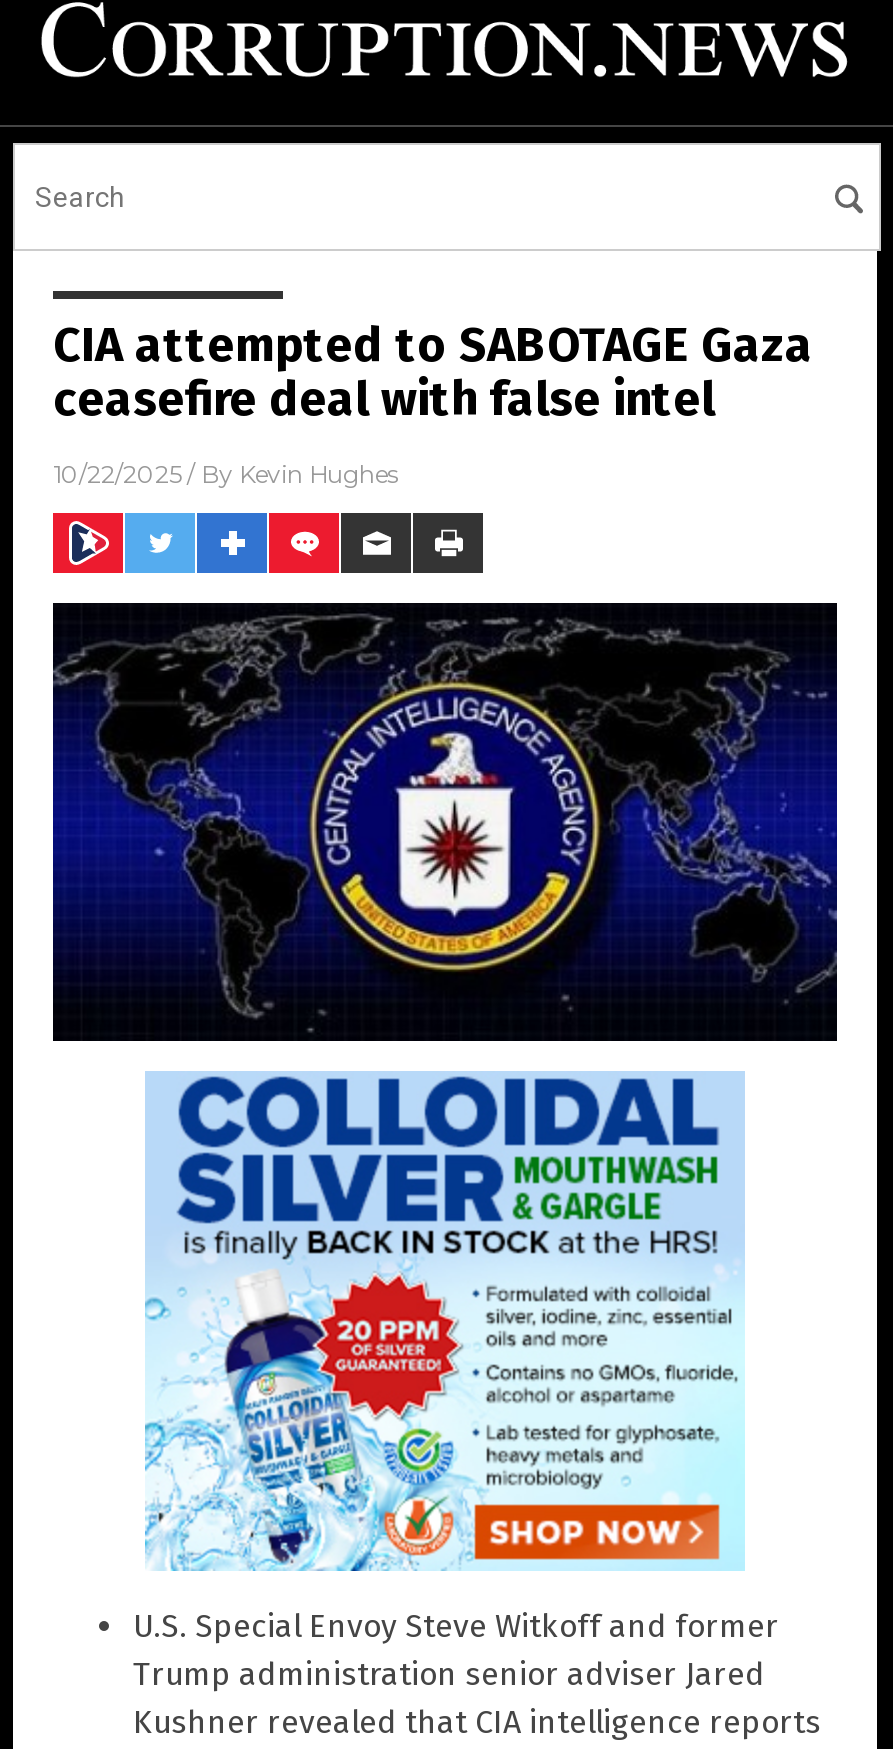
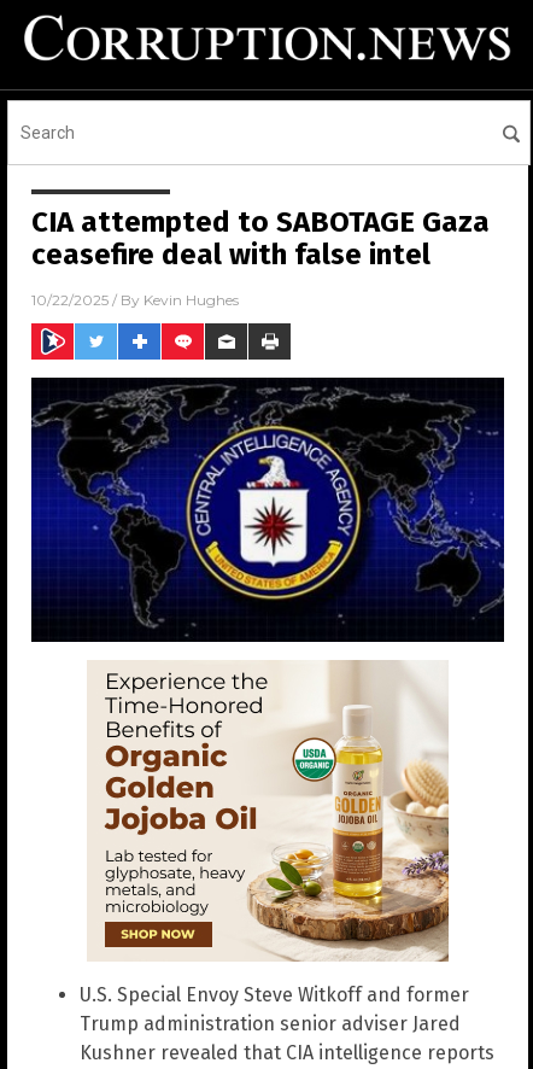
- [image]
+ [image]
